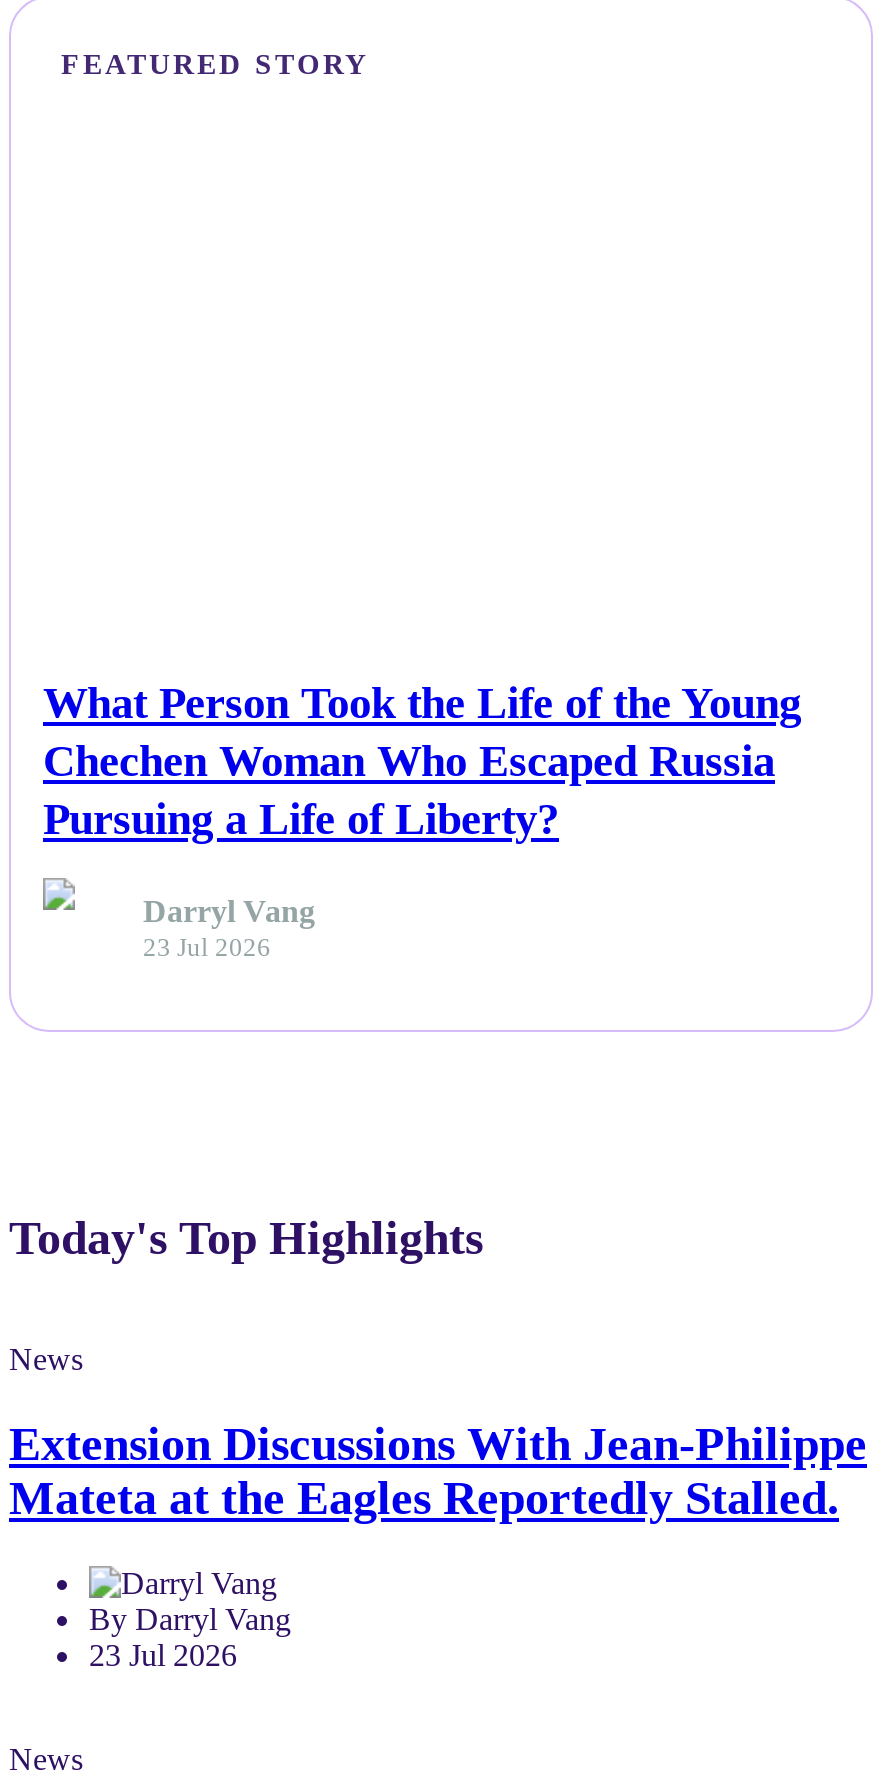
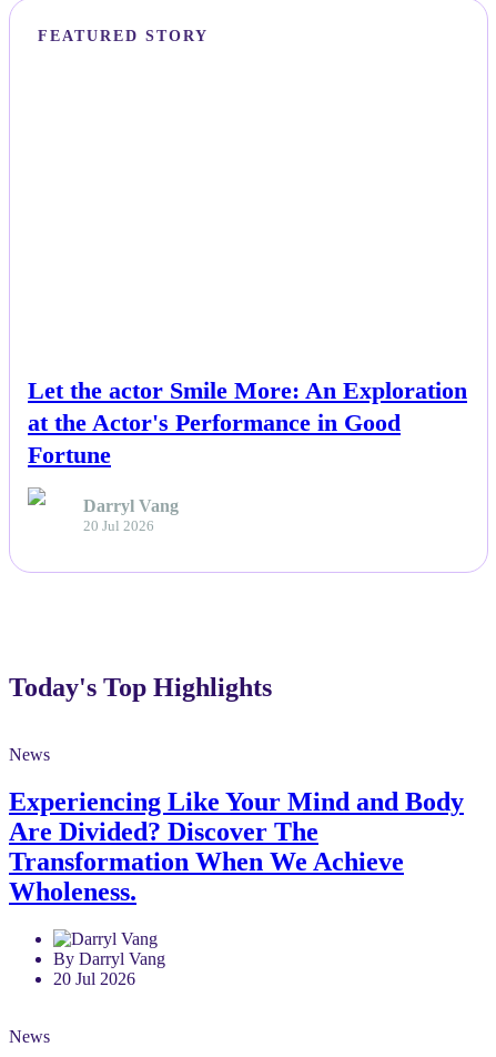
- What Person Took the Life of the Young
- Chechen Woman Who Escaped Russia
- Pursuing a Life of Liberty?
+ Let the actor Smile More: An Exploration
+ at the Actor's Performance in Good
+ Fortune

- 23 Jul 2026
+ 20 Jul 2026

- Extension Discussions With Jean-Philippe
- Mateta at the Eagles Reportedly Stalled.
+ Experiencing Like Your Mind and Body
+ Are Divided? Discover The
+ Transformation When We Achieve
+ Wholeness.

- 23 Jul 2026
+ 20 Jul 2026
